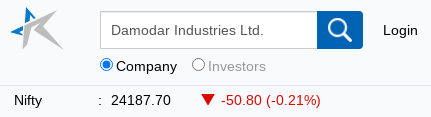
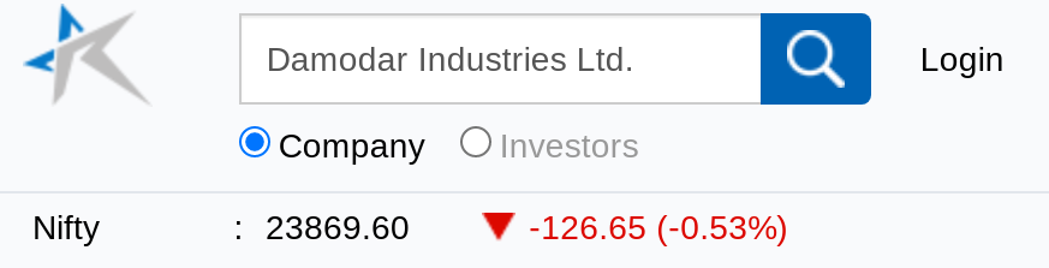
- 24187.70
+ 23869.60

- -50.80 (-0.21%)
+ -126.65 (-0.53%)
